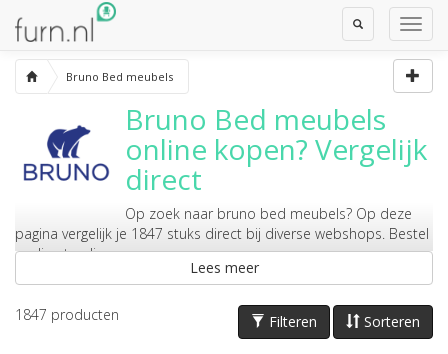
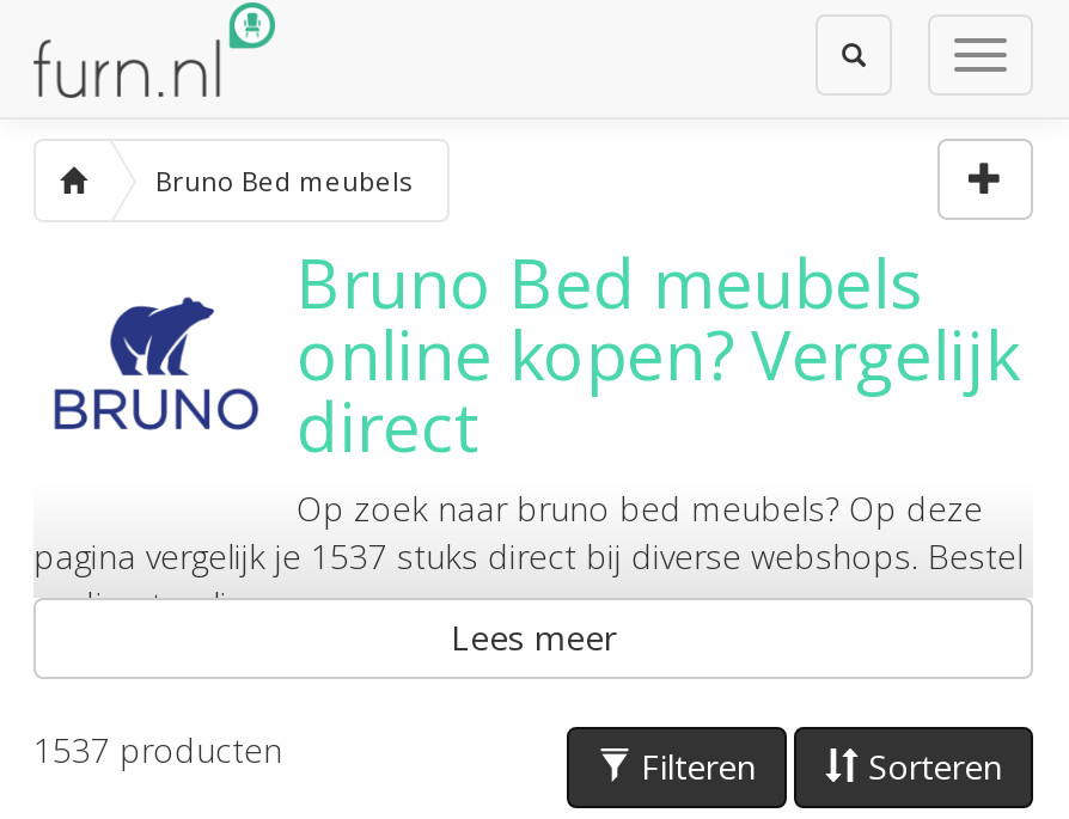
- pagina vergelijk je 1847 stuks direct bij diverse webshops. Bestel
+ pagina vergelijk je 1537 stuks direct bij diverse webshops. Bestel

- 1847 producten
+ 1537 producten
